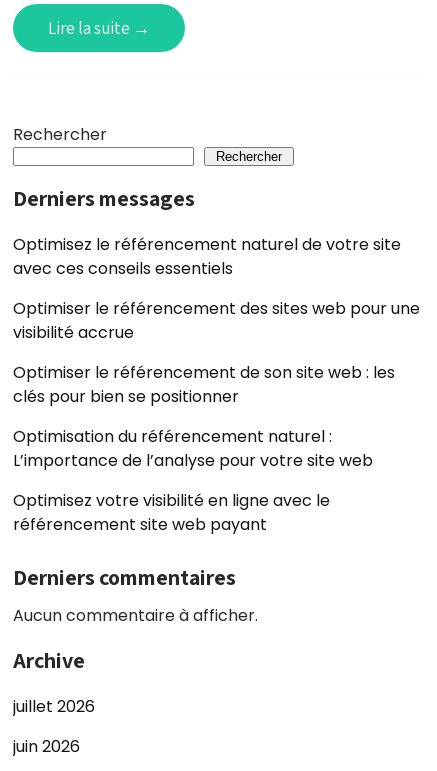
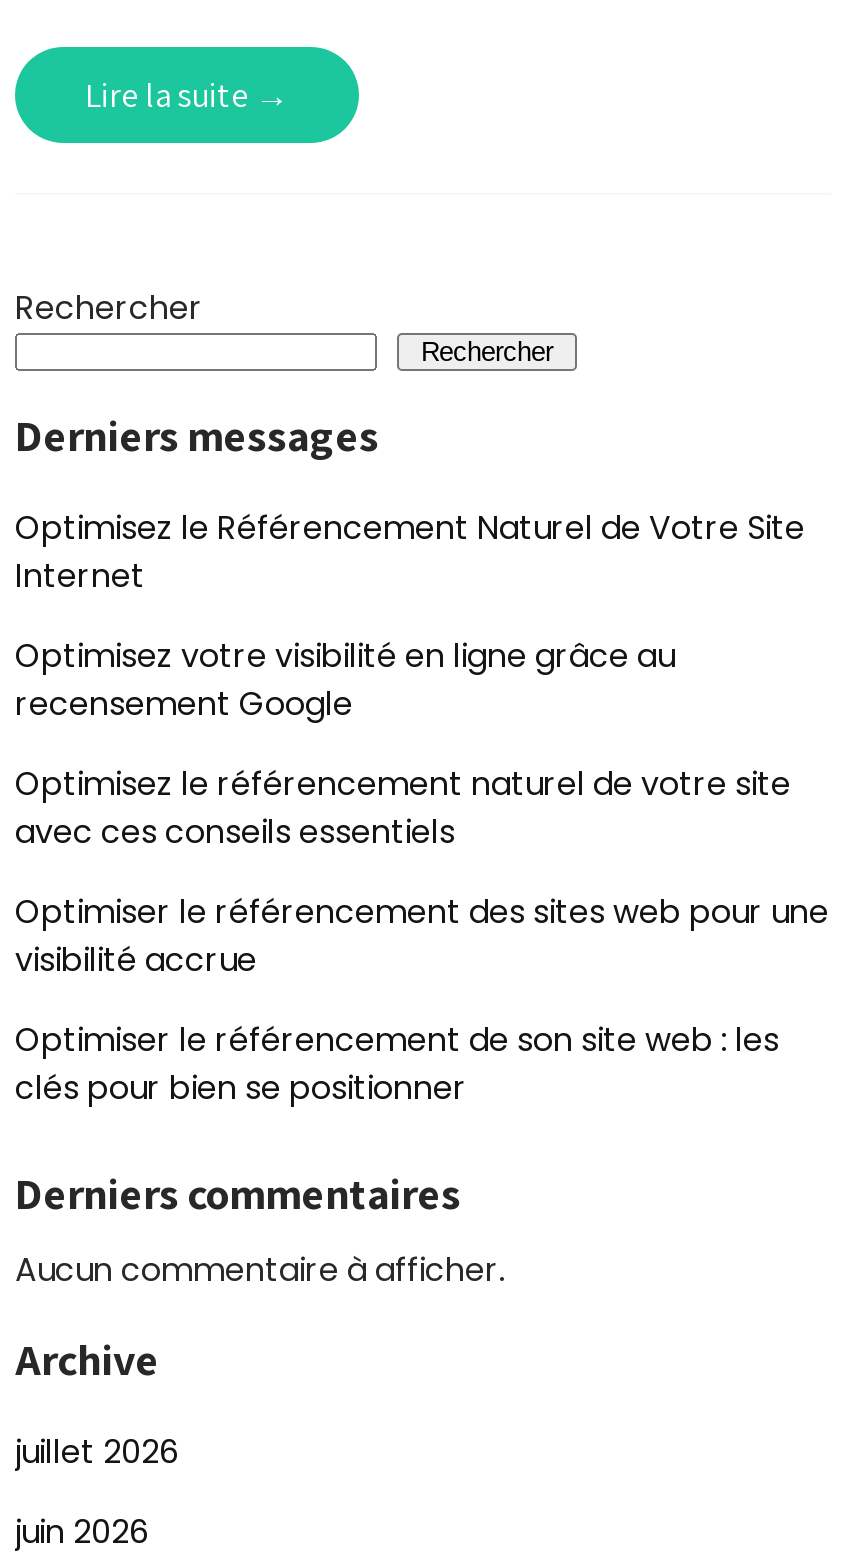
+ Optimisez le Référencement Naturel de Votre Site
+ Internet
+ Optimisez votre visibilité en ligne grâce au
+ recensement Google

moved down: Optimisez le référencement naturel de votre site | avec ces conseils essentiels | Optimiser le référencement des sites web pour une | visibilité accrue | Optimiser le référencement de son site web : les | clés pour bien se positionner

- Optimisation du référencement naturel :
- L’importance de l’analyse pour votre site web
- Optimisez votre visibilité en ligne avec le
- référencement site web payant
